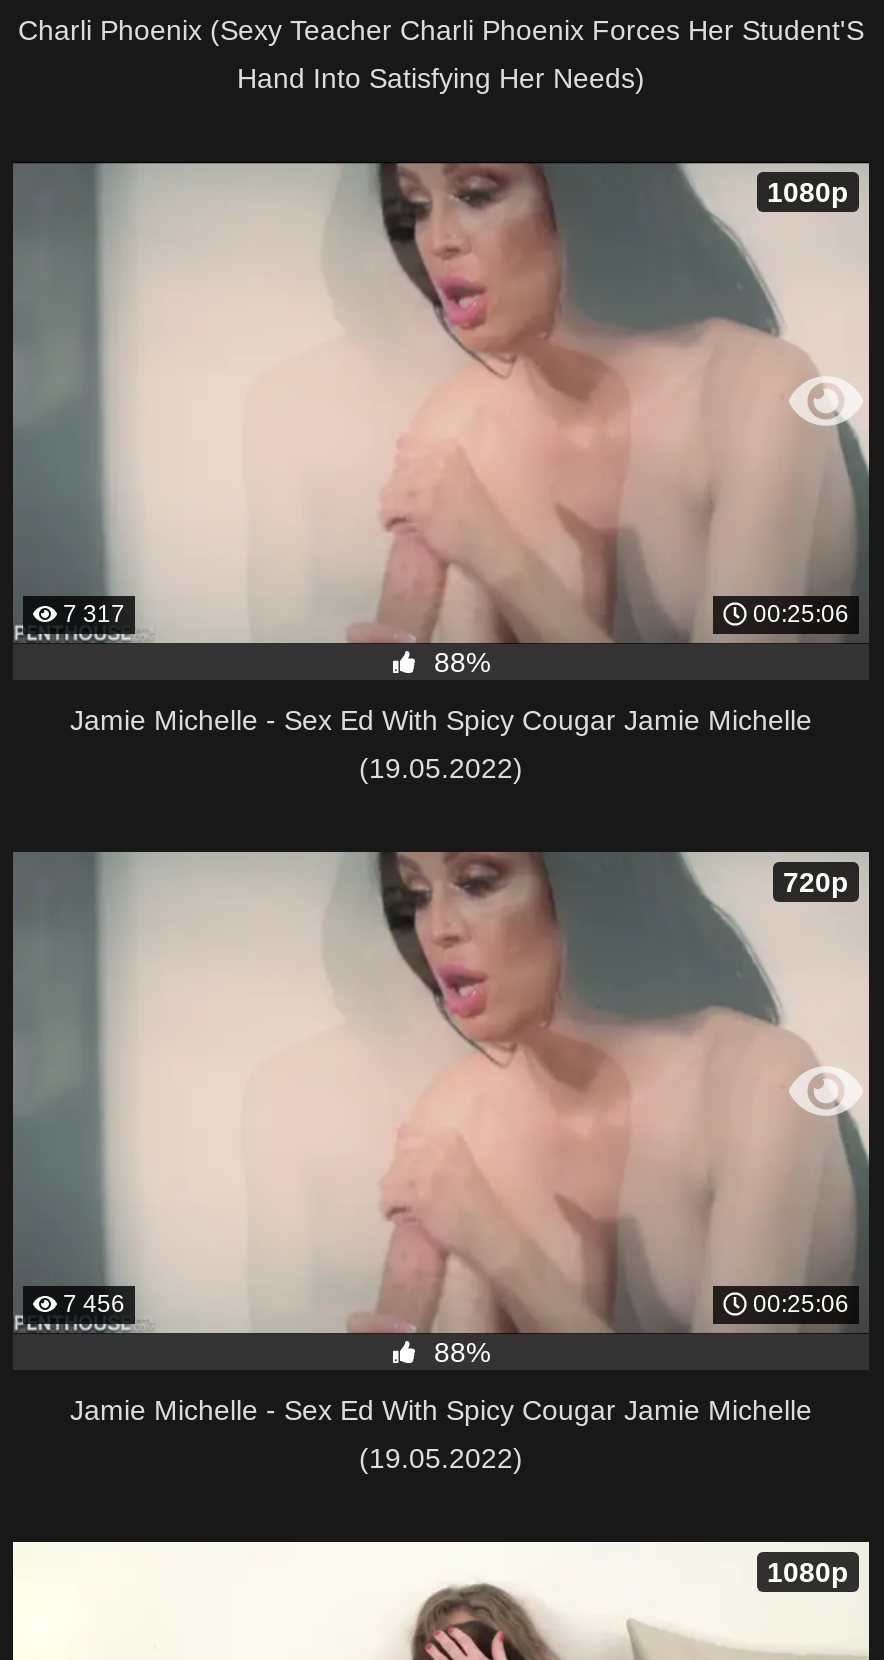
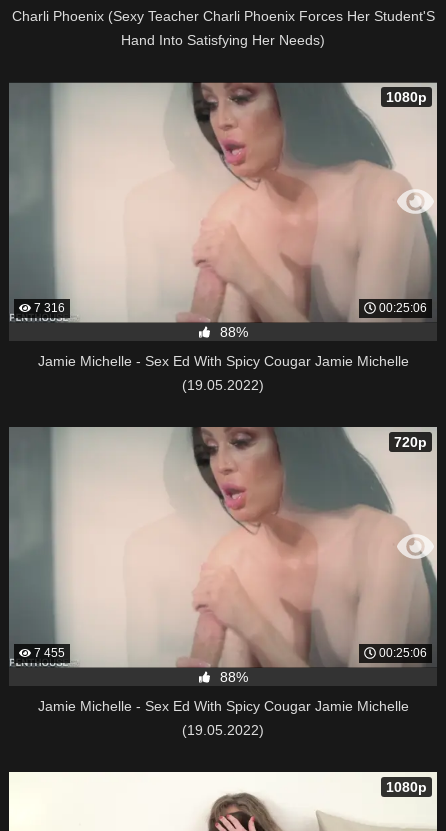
- 7 317
+ 7 316

- 7 456
+ 7 455
